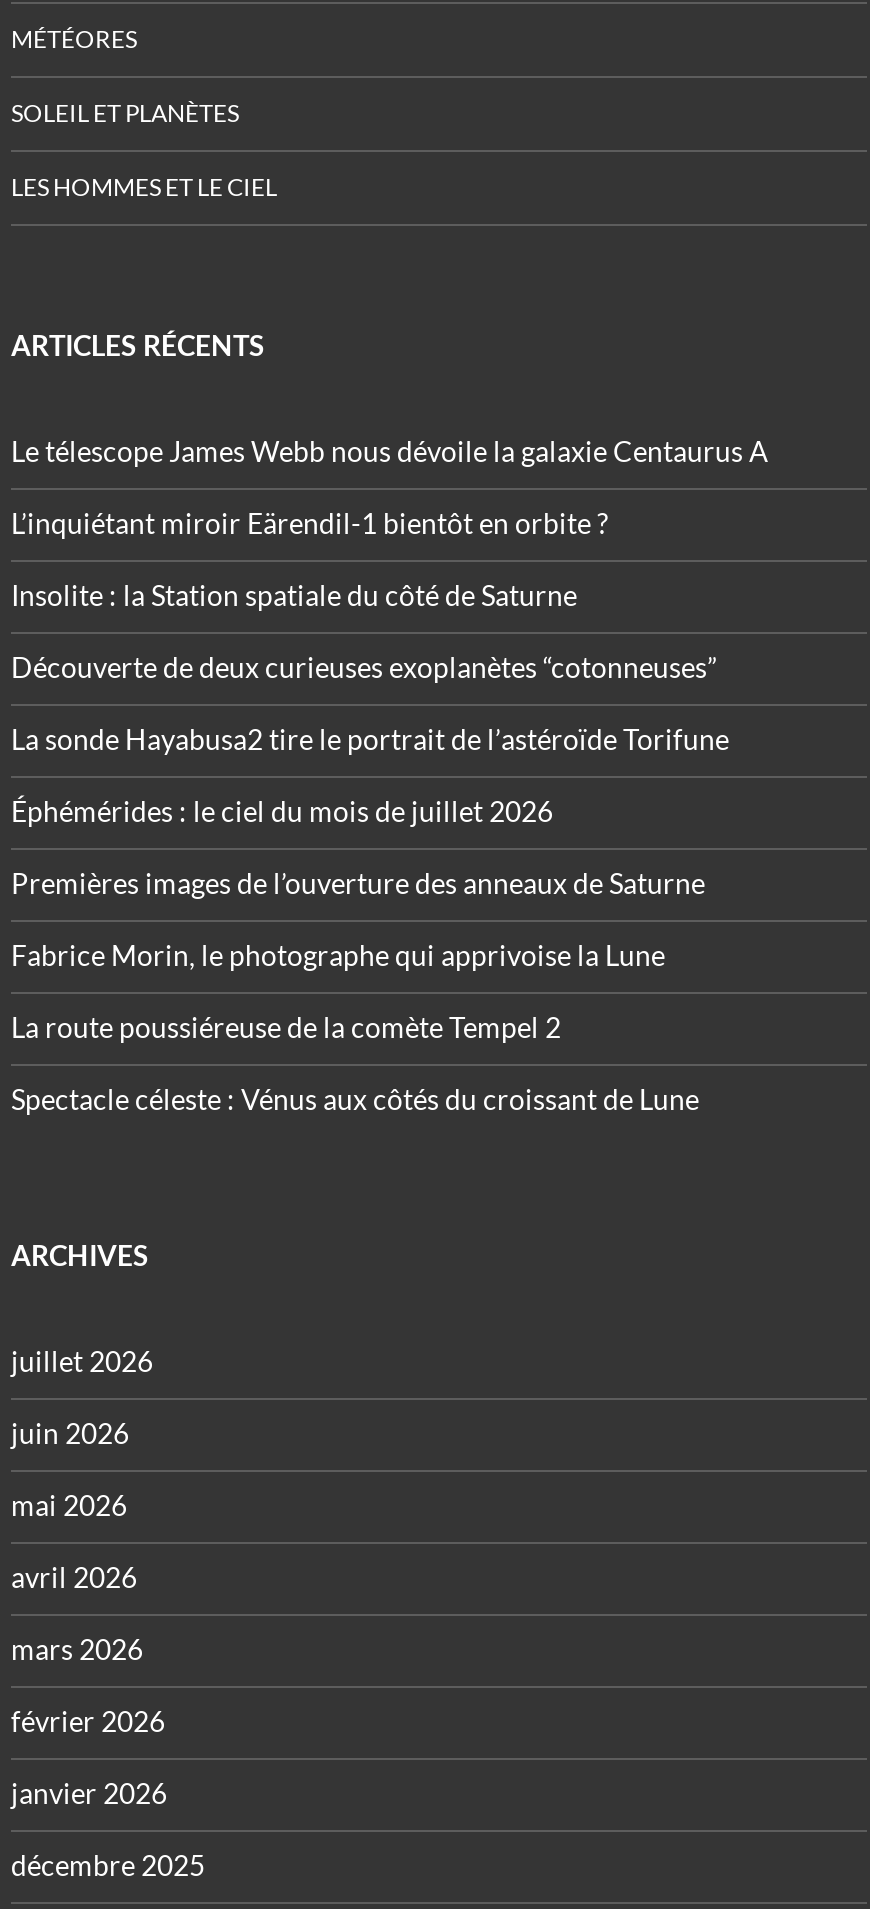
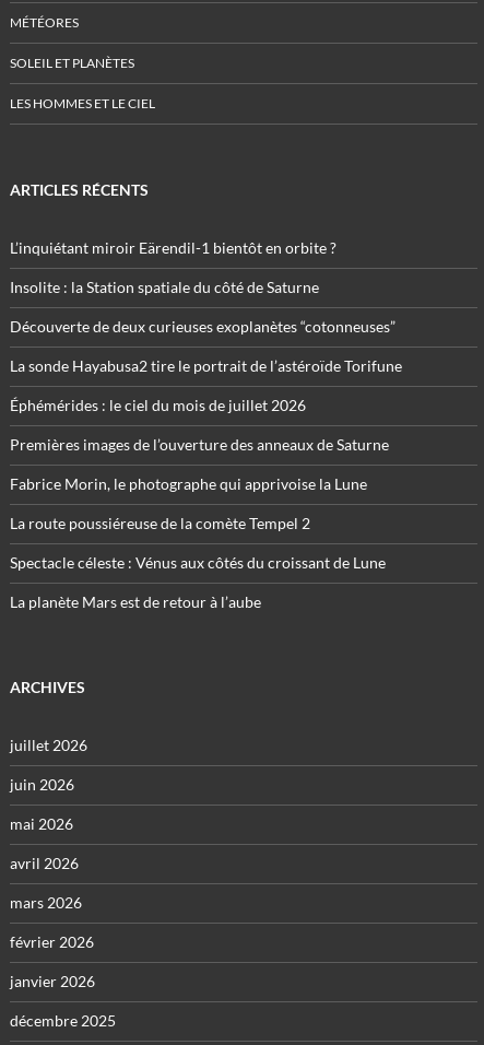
- Le télescope James Webb nous dévoile la galaxie Centaurus A

moved up: L’inquiétant miroir Eärendil-1 bientôt en orbite ? | Insolite : la Station spatiale du côté de Saturne | Découverte de deux curieuses exoplanètes “cotonneuses” | ... | La route poussiéreuse de la comète Tempel 2 | Spectacle céleste : Vénus aux côtés du croissant de Lune

+ La planète Mars est de retour à l’aube
